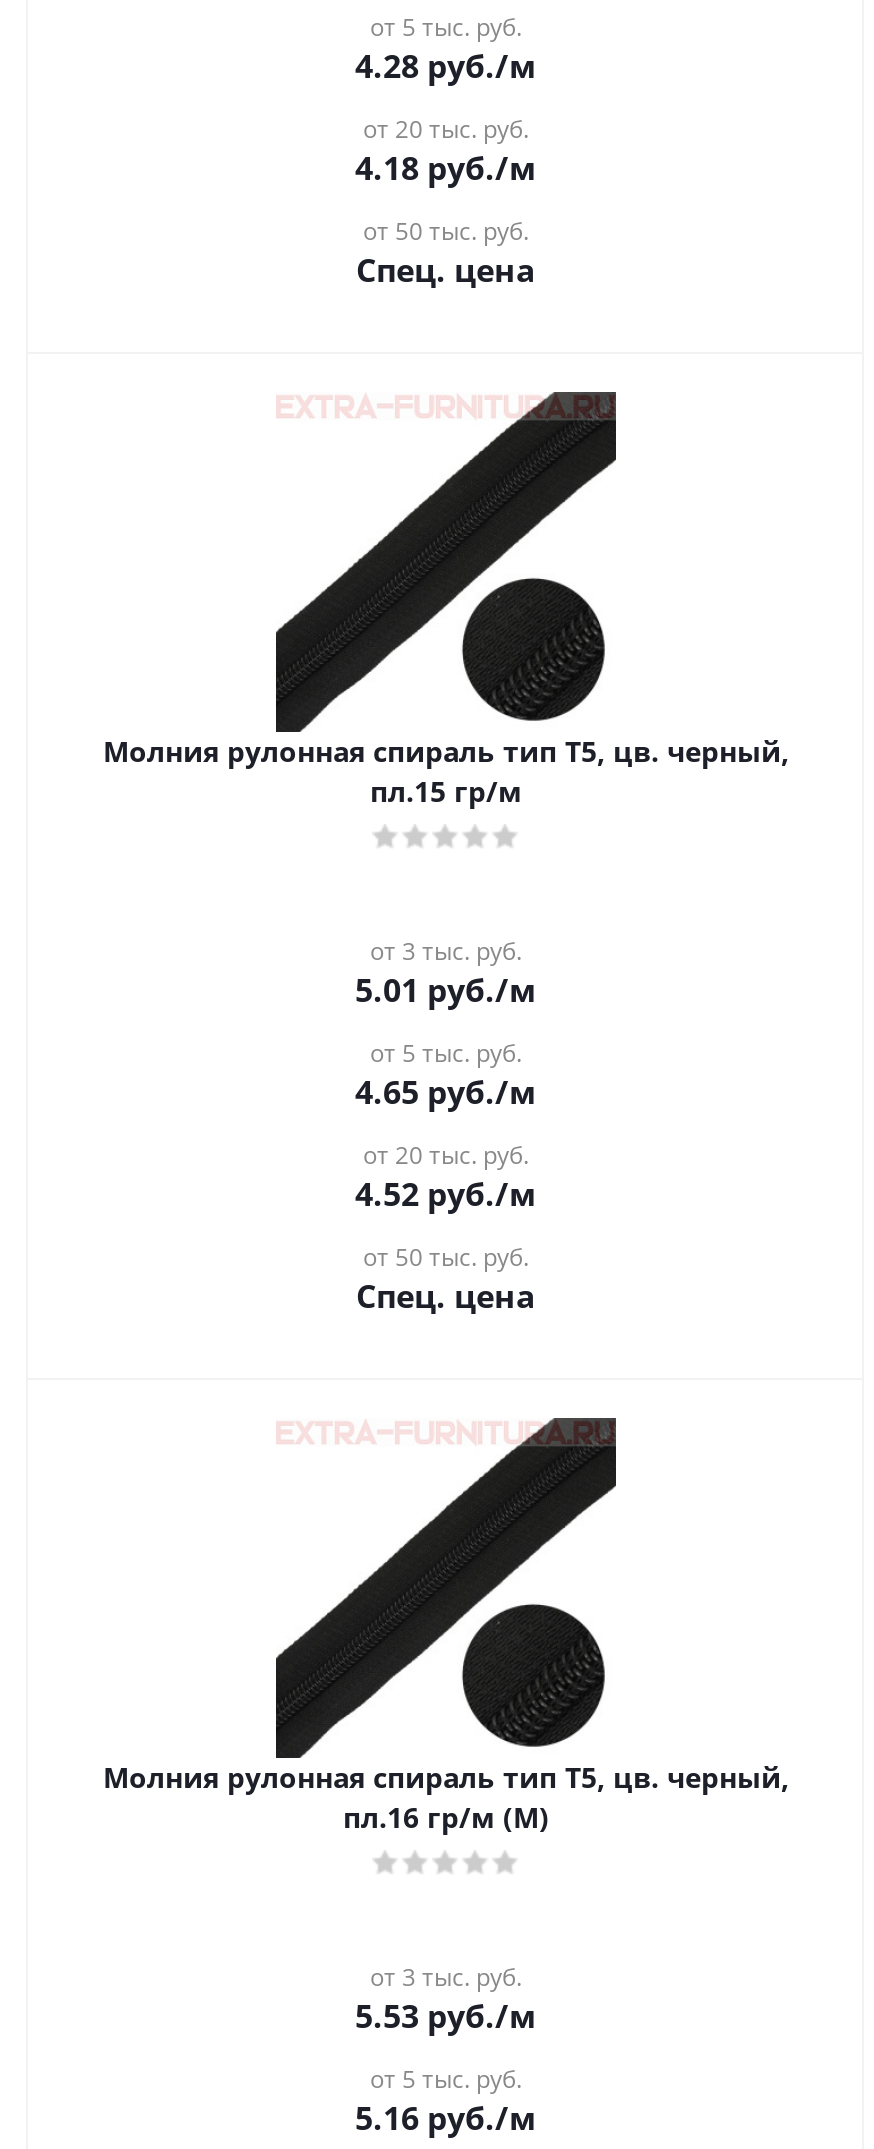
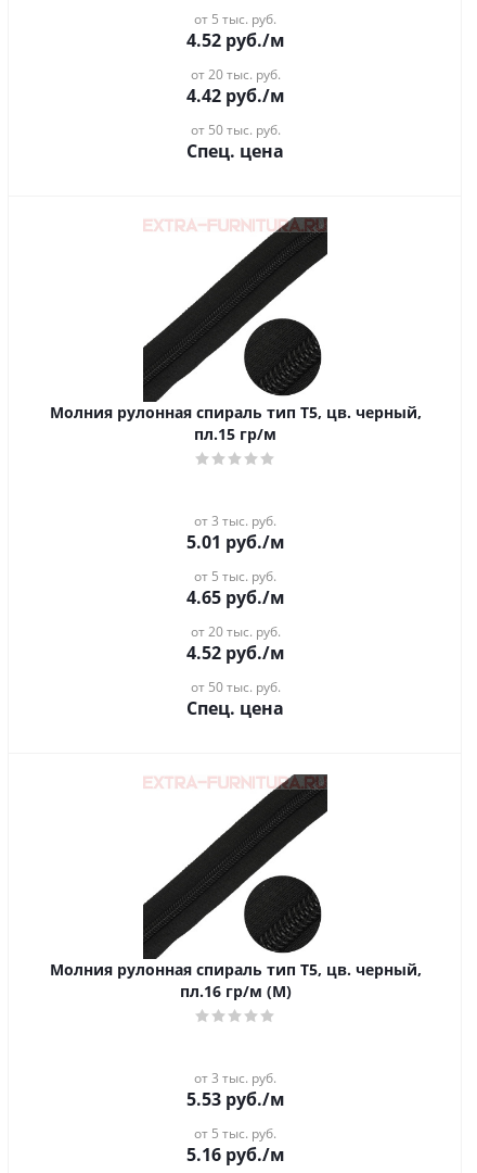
- 4.28 руб./м
+ 4.52 руб./м

- 4.18 руб./м
+ 4.42 руб./м
